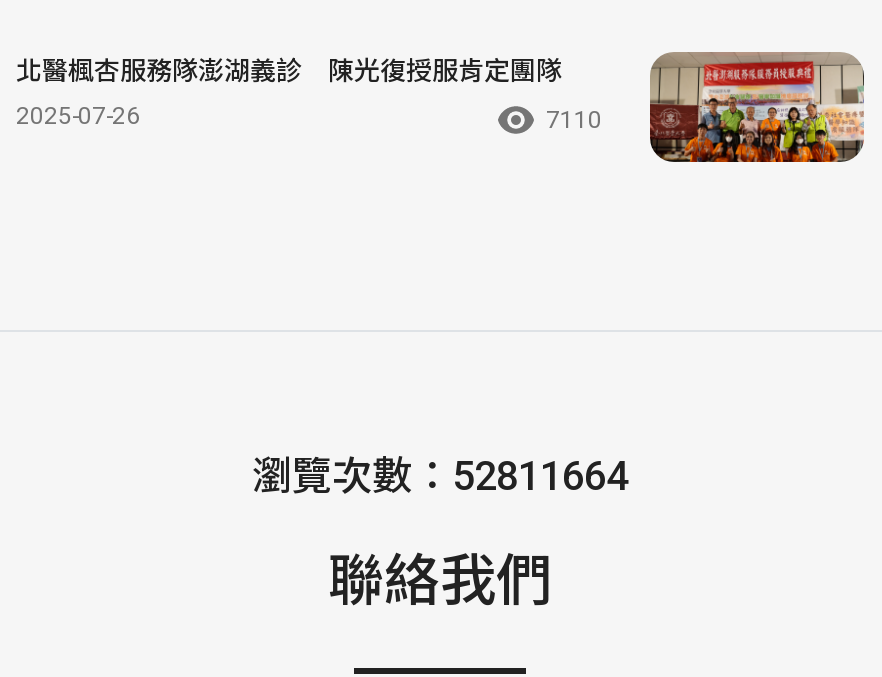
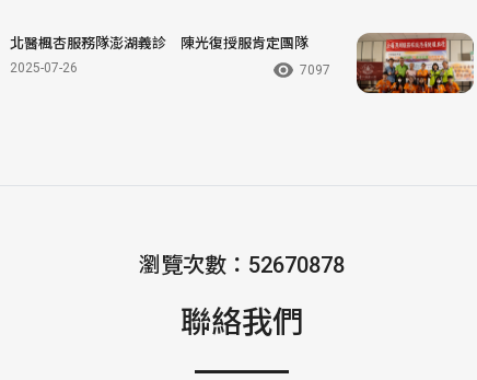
- 7110
+ 7097

- 瀏覽次數：52811664
+ 瀏覽次數：52670878
